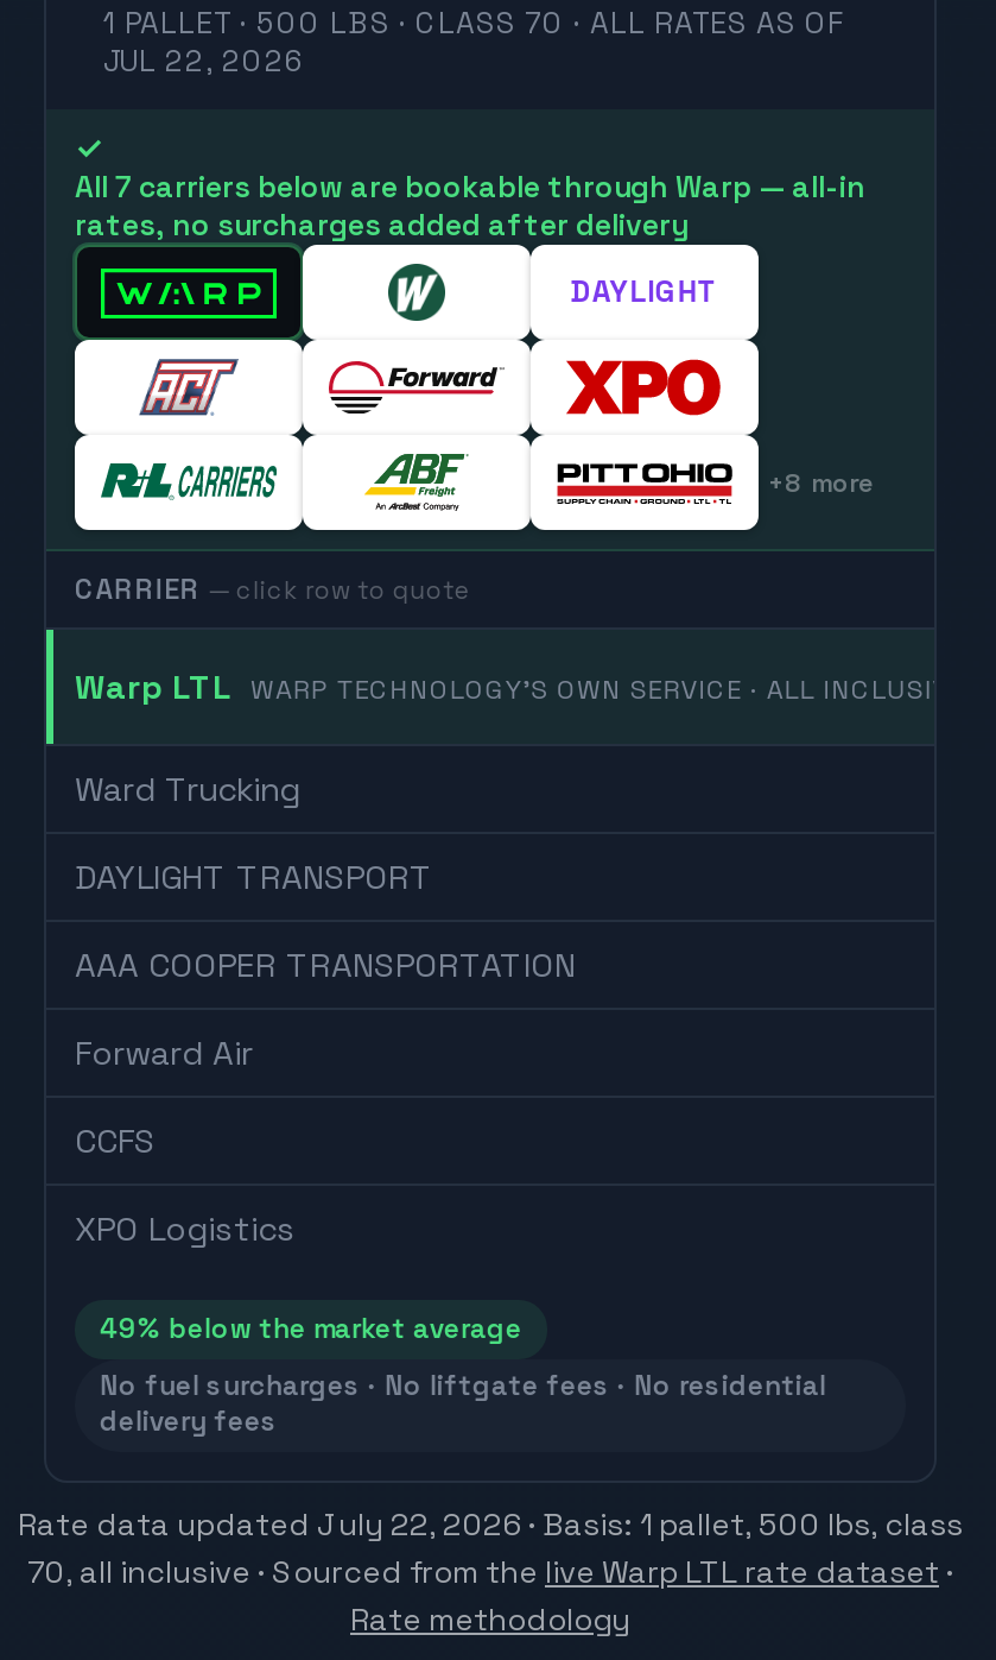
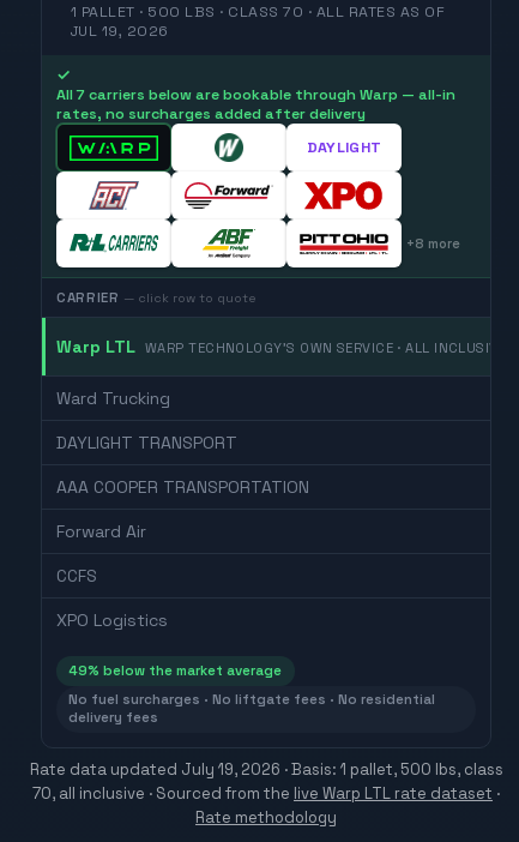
- JUL 22, 2026
+ JUL 19, 2026

- Rate data updated July 22, 2026 · Basis: 1 pallet, 500 lbs, class
+ Rate data updated July 19, 2026 · Basis: 1 pallet, 500 lbs, class
